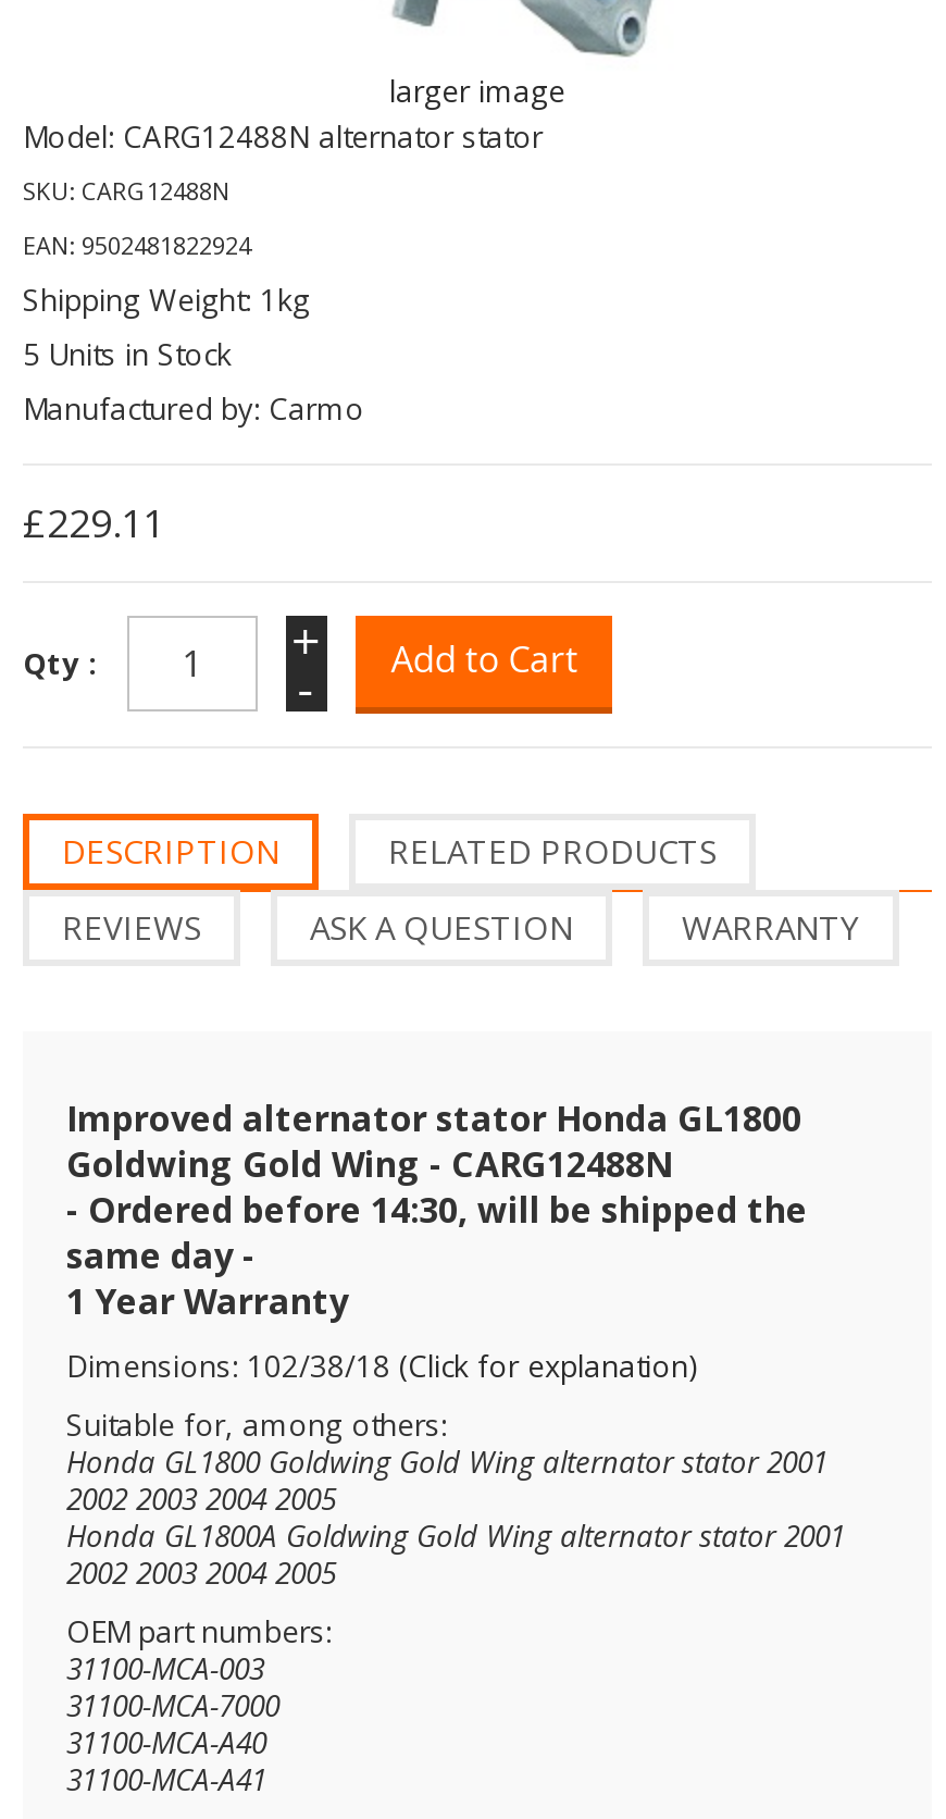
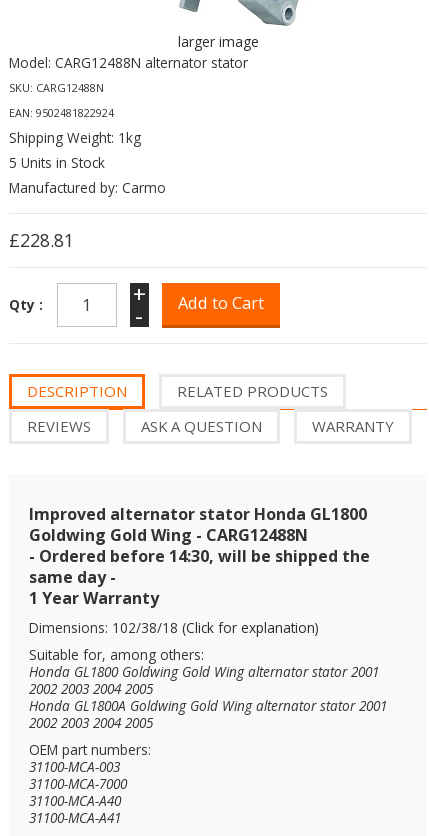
- £229.11
+ £228.81
